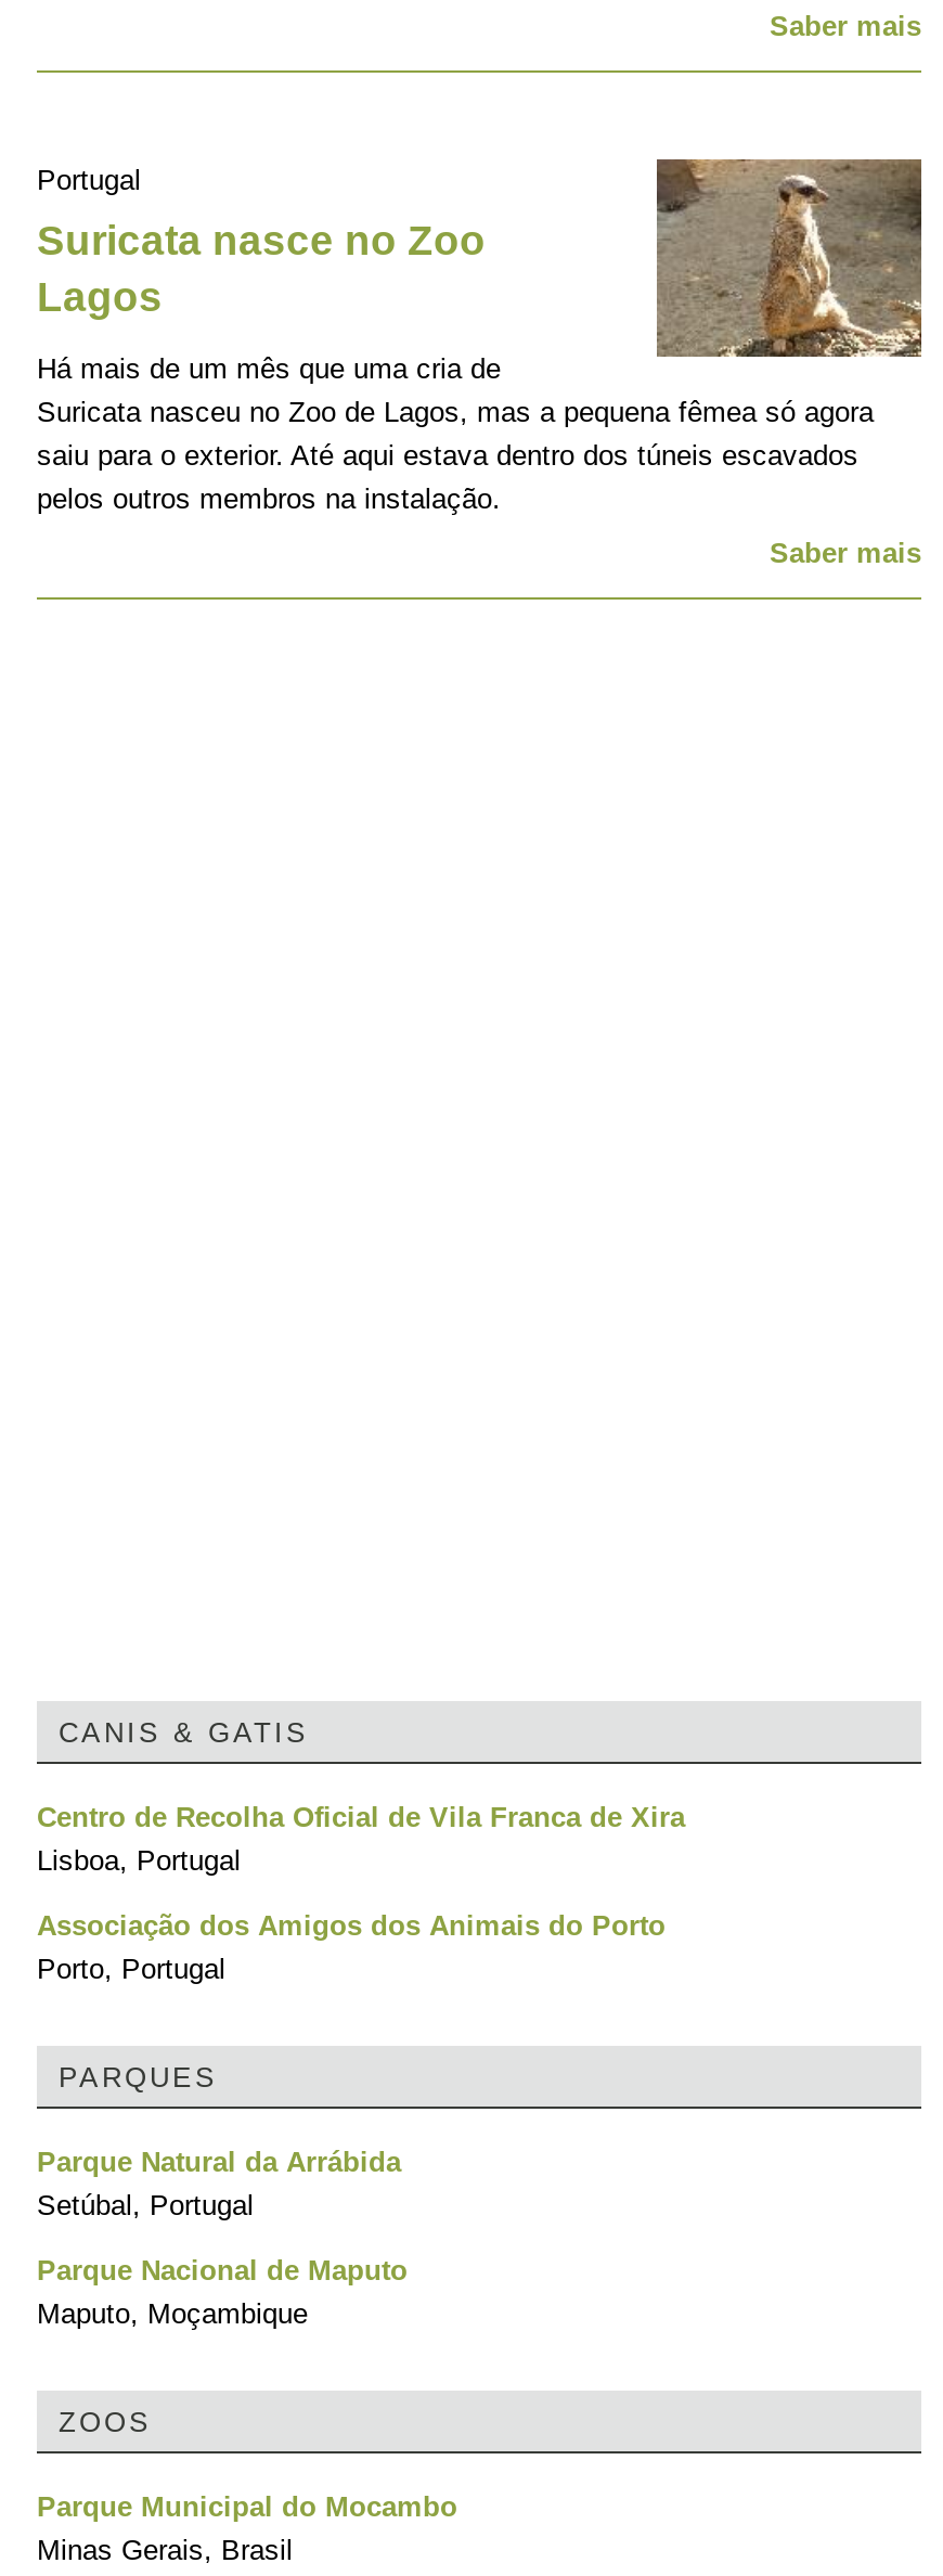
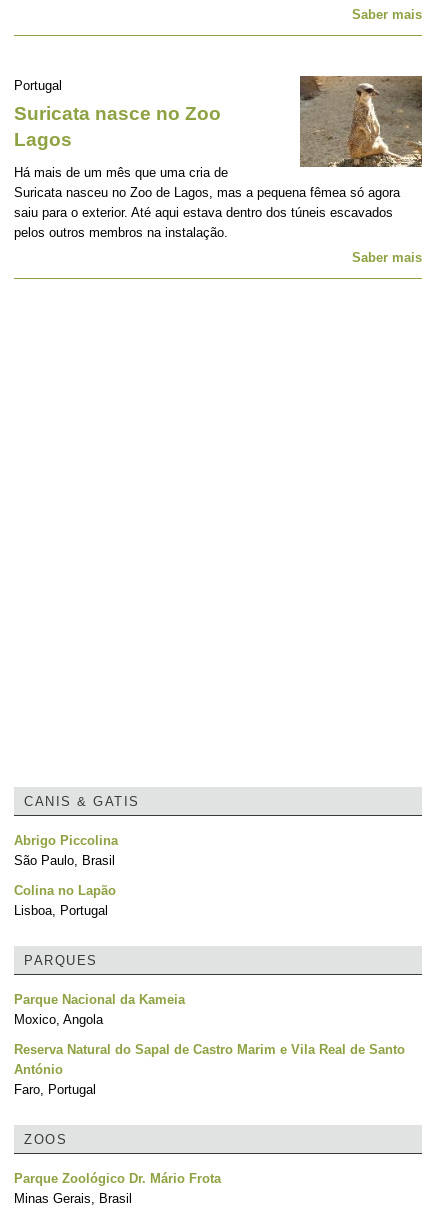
- Centro de Recolha Oficial de Vila Franca de Xira
+ Abrigo Piccolina
+ São Paulo, Brasil
+ Colina no Lapão

moved down: Lisboa, Portugal

- Associação dos Amigos dos Animais do Porto
- Porto, Portugal

- Parque Natural da Arrábida
- Setúbal, Portugal
+ Parque Nacional da Kameia
+ Moxico, Angola

- Parque Nacional de Maputo
- Maputo, Moçambique
+ Reserva Natural do Sapal de Castro Marim e Vila Real de Santo
+ António
+ Faro, Portugal

- Parque Municipal do Mocambo
+ Parque Zoológico Dr. Mário Frota
